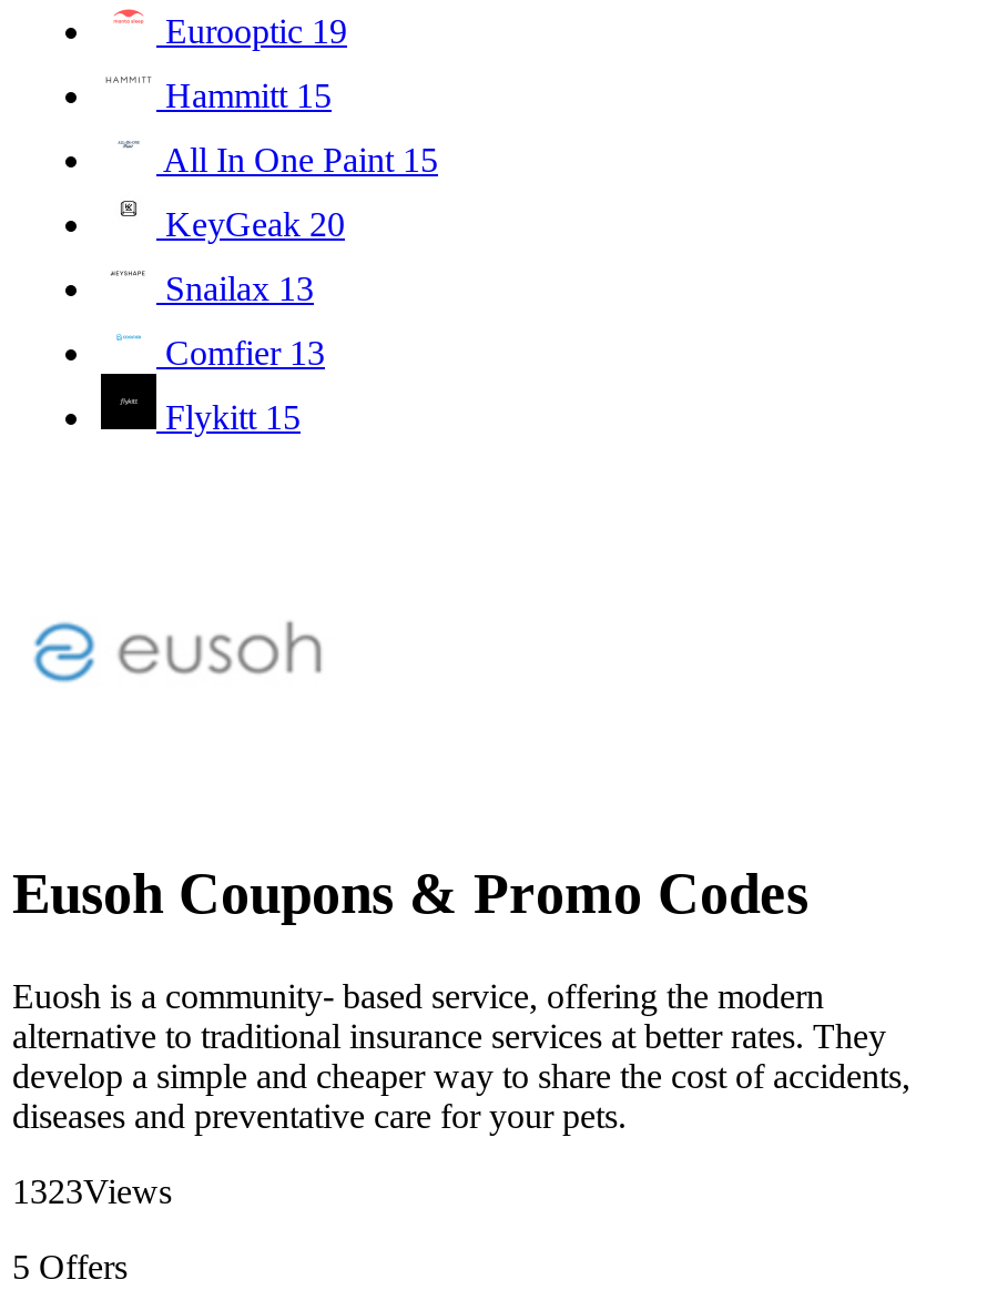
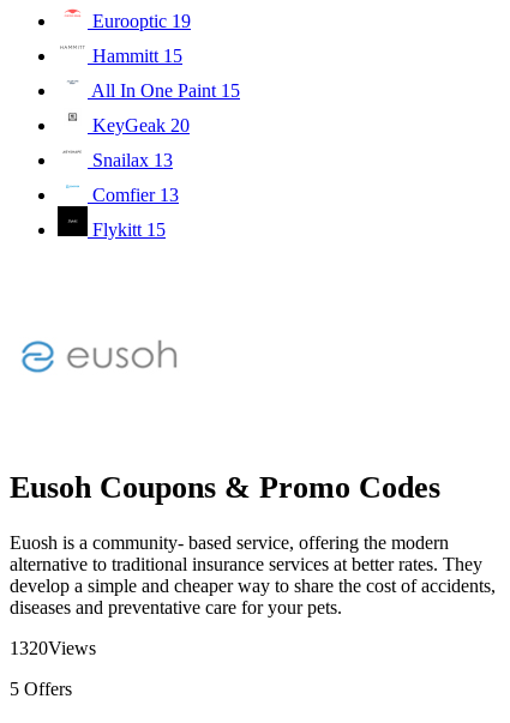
- 1323Views
+ 1320Views
